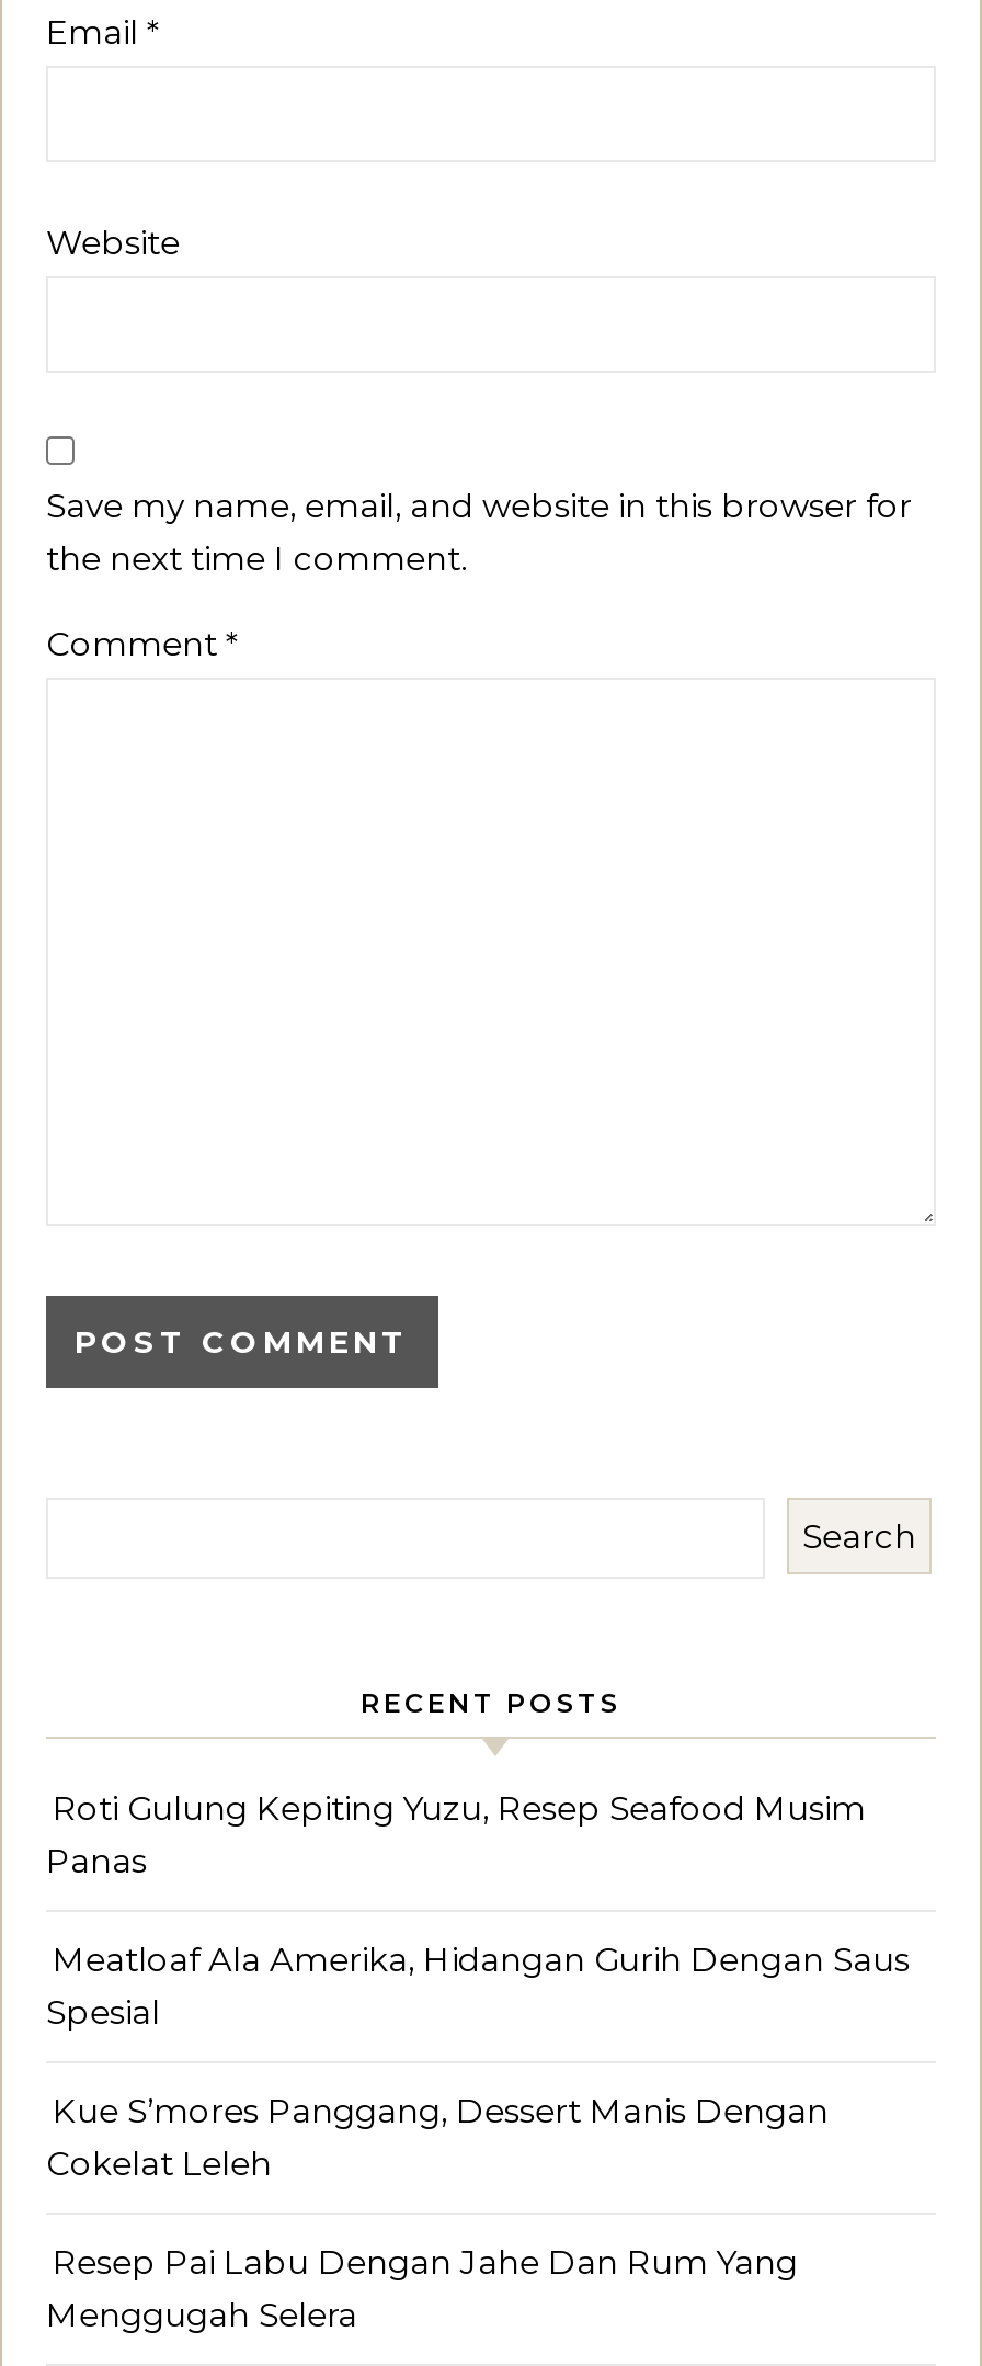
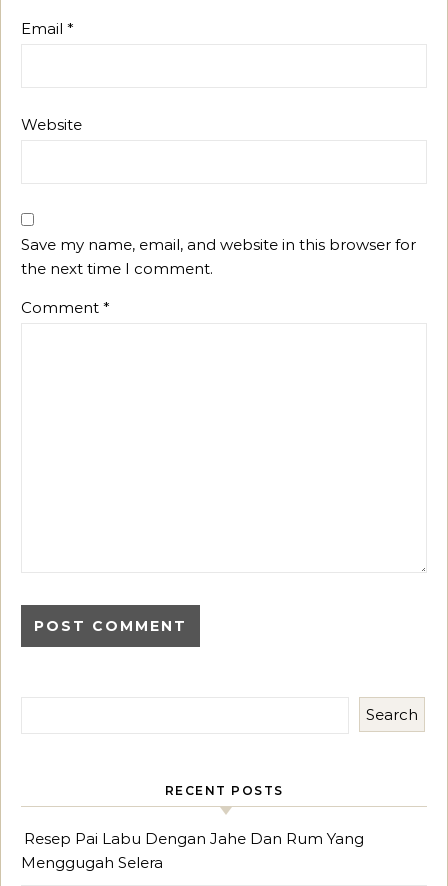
- Roti Gulung Kepiting Yuzu, Resep Seafood Musim
- Panas
- Meatloaf Ala Amerika, Hidangan Gurih Dengan Saus
- Spesial
- Kue S’mores Panggang, Dessert Manis Dengan
- Cokelat Leleh
